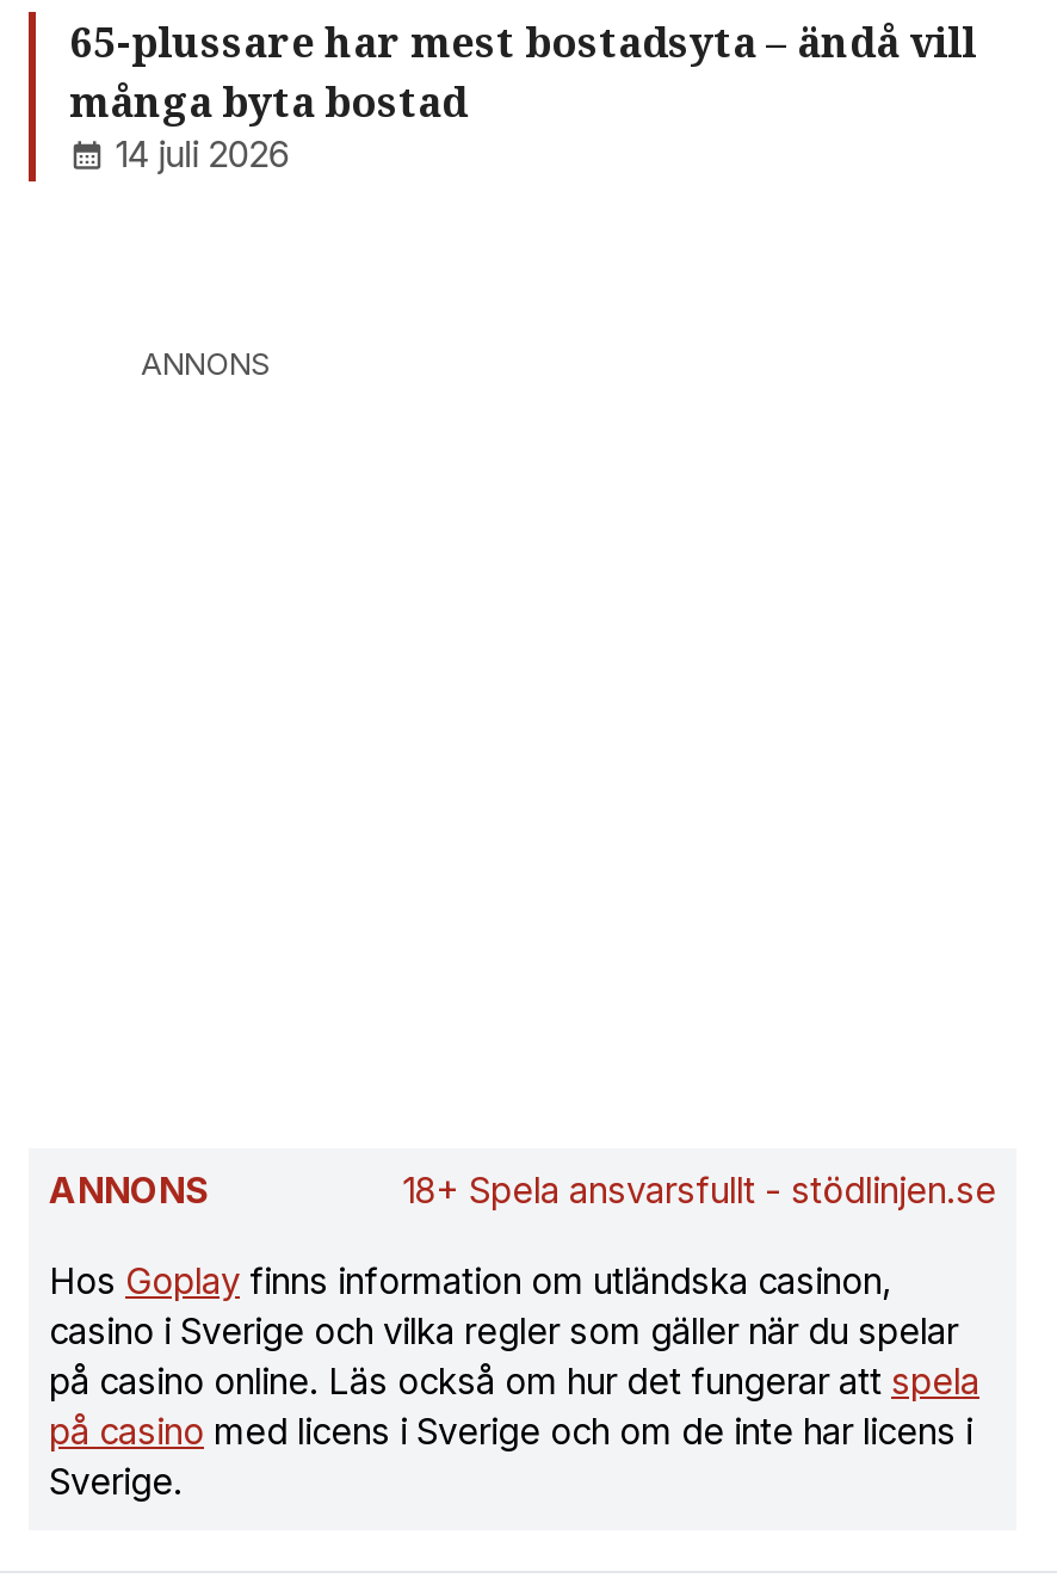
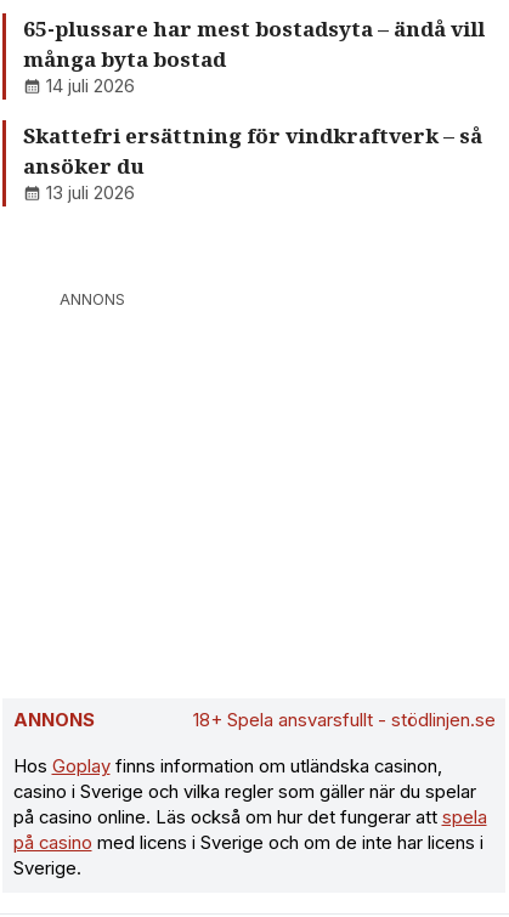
+ Skattefri ersättning för vindkraftverk – så
+ ansöker du
+ 13 juli 2026
